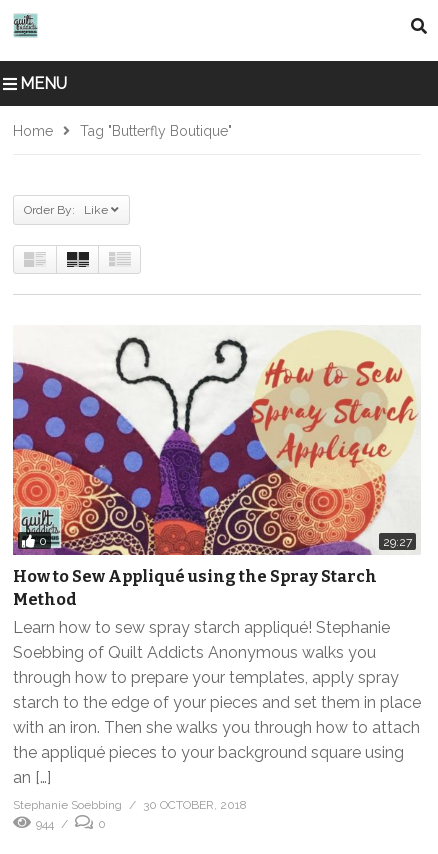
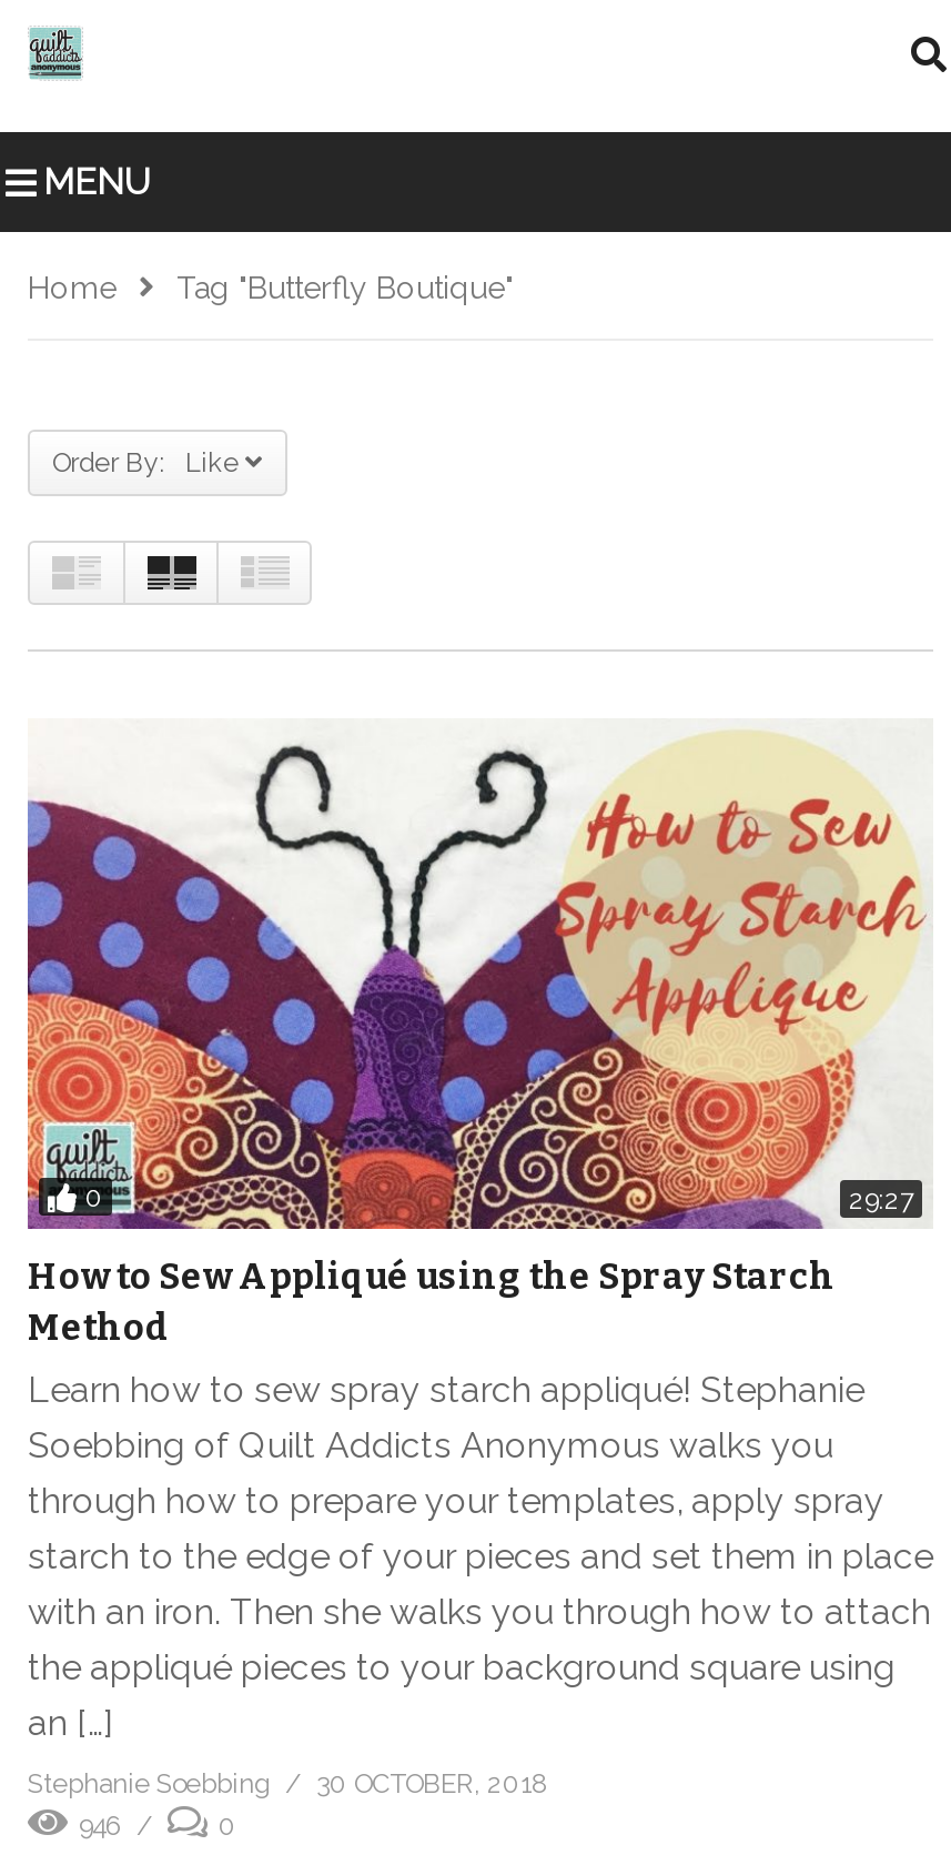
- 944
+ 946
